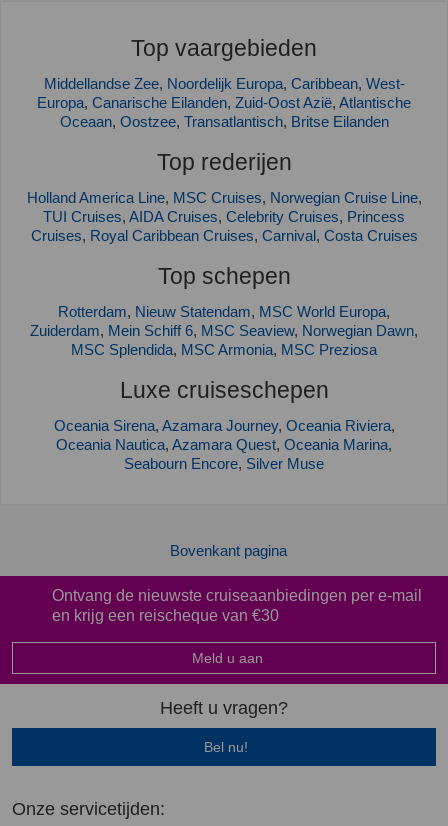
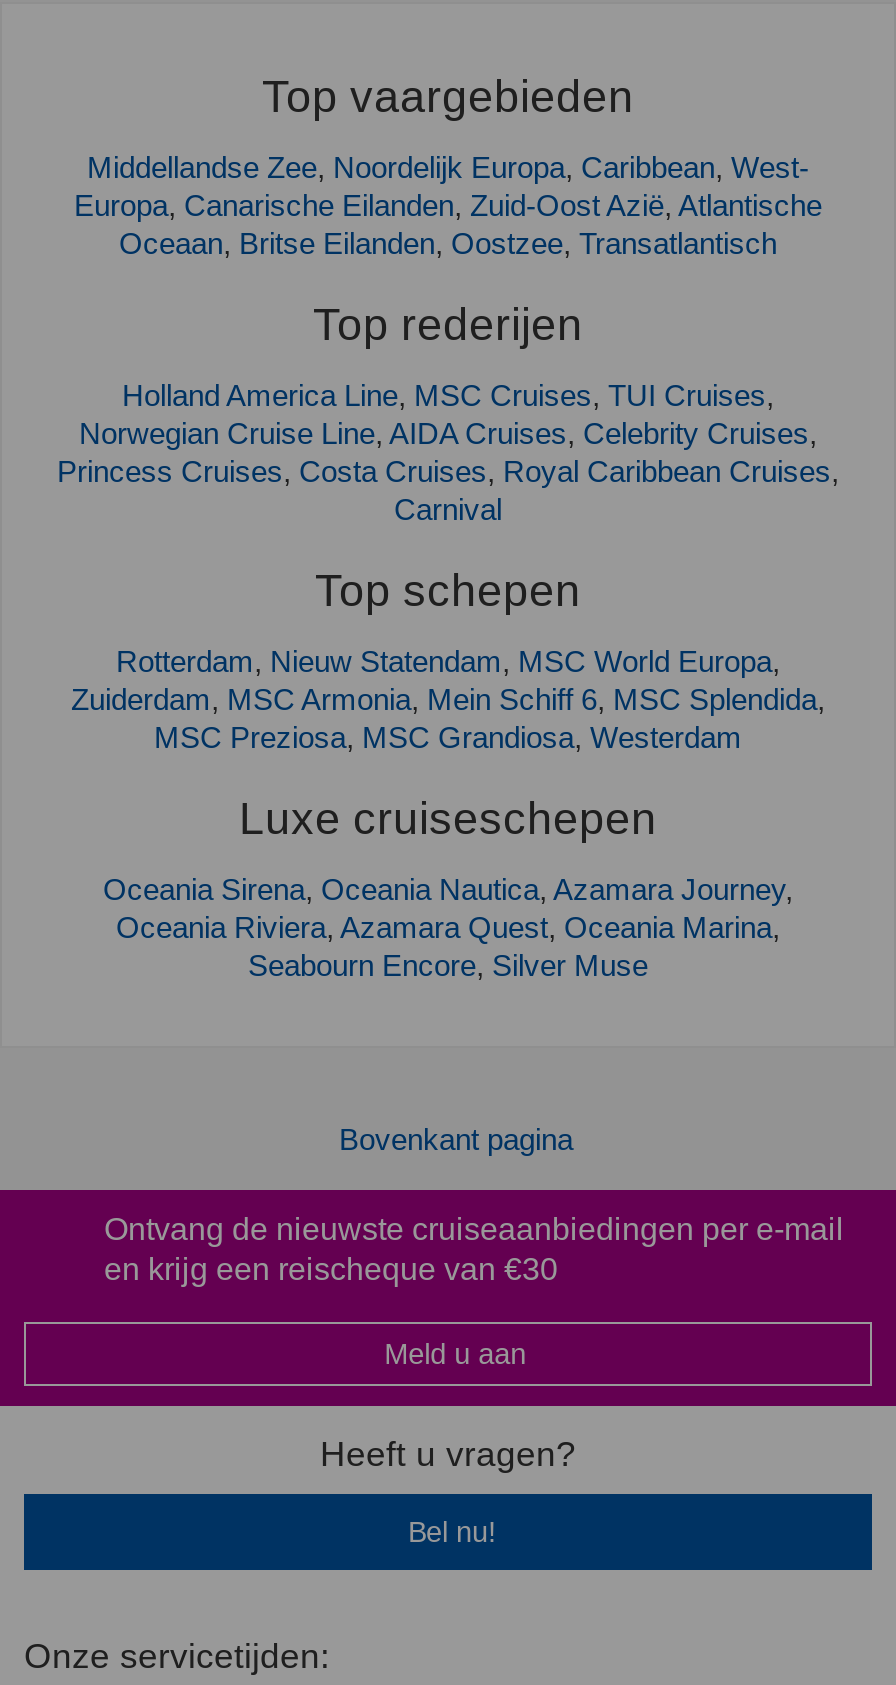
- Oceaan Oostzee Transatlantisch Britse Eilanden
+ Oceaan Britse Eilanden Oostzee Transatlantisch

- Holland America Line MSC Cruises Norwegian Cruise Line
- TUI Cruises AIDA Cruises Celebrity Cruises Princess
- Cruises Royal Caribbean Cruises Carnival Costa Cruises
+ Holland America Line MSC Cruises TUI Cruises
+ Norwegian Cruise Line AIDA Cruises Celebrity Cruises
+ Princess Cruises Costa Cruises Royal Caribbean Cruises
+ Carnival

- Zuiderdam Mein Schiff 6 MSC Seaview Norwegian Dawn
- MSC Splendida MSC Armonia MSC Preziosa
+ Zuiderdam MSC Armonia Mein Schiff 6 MSC Splendida
+ MSC Preziosa MSC Grandiosa Westerdam

- Oceania Sirena Azamara Journey Oceania Riviera
+ Oceania Sirena Oceania Nautica Azamara Journey

- Oceania Nautica Azamara Quest Oceania Marina
+ Oceania Riviera Azamara Quest Oceania Marina
